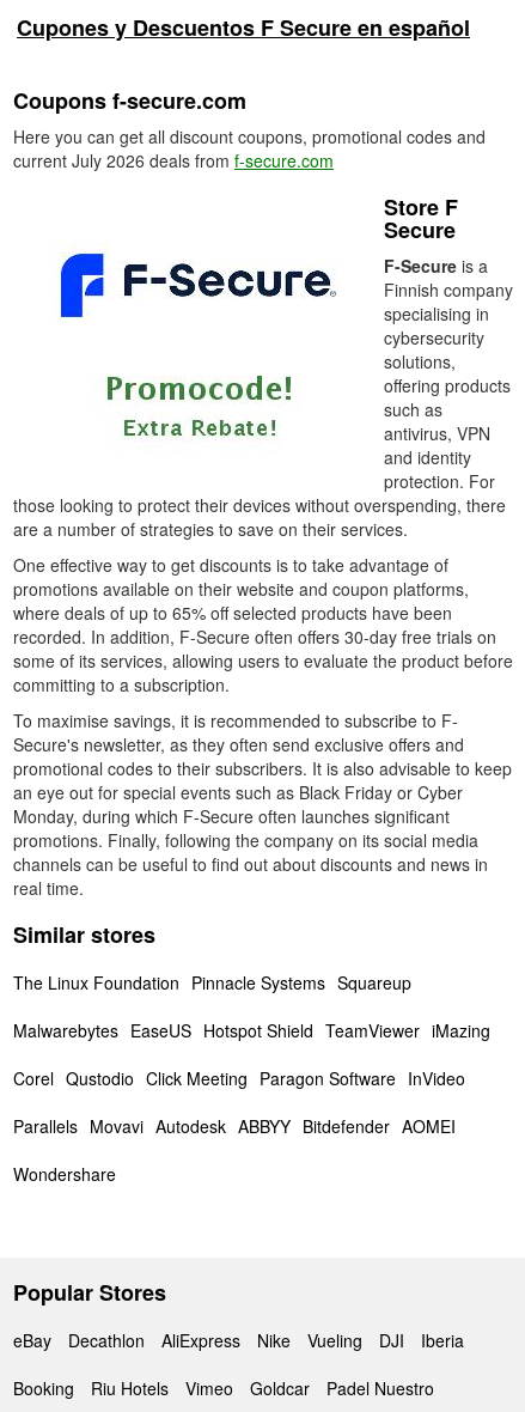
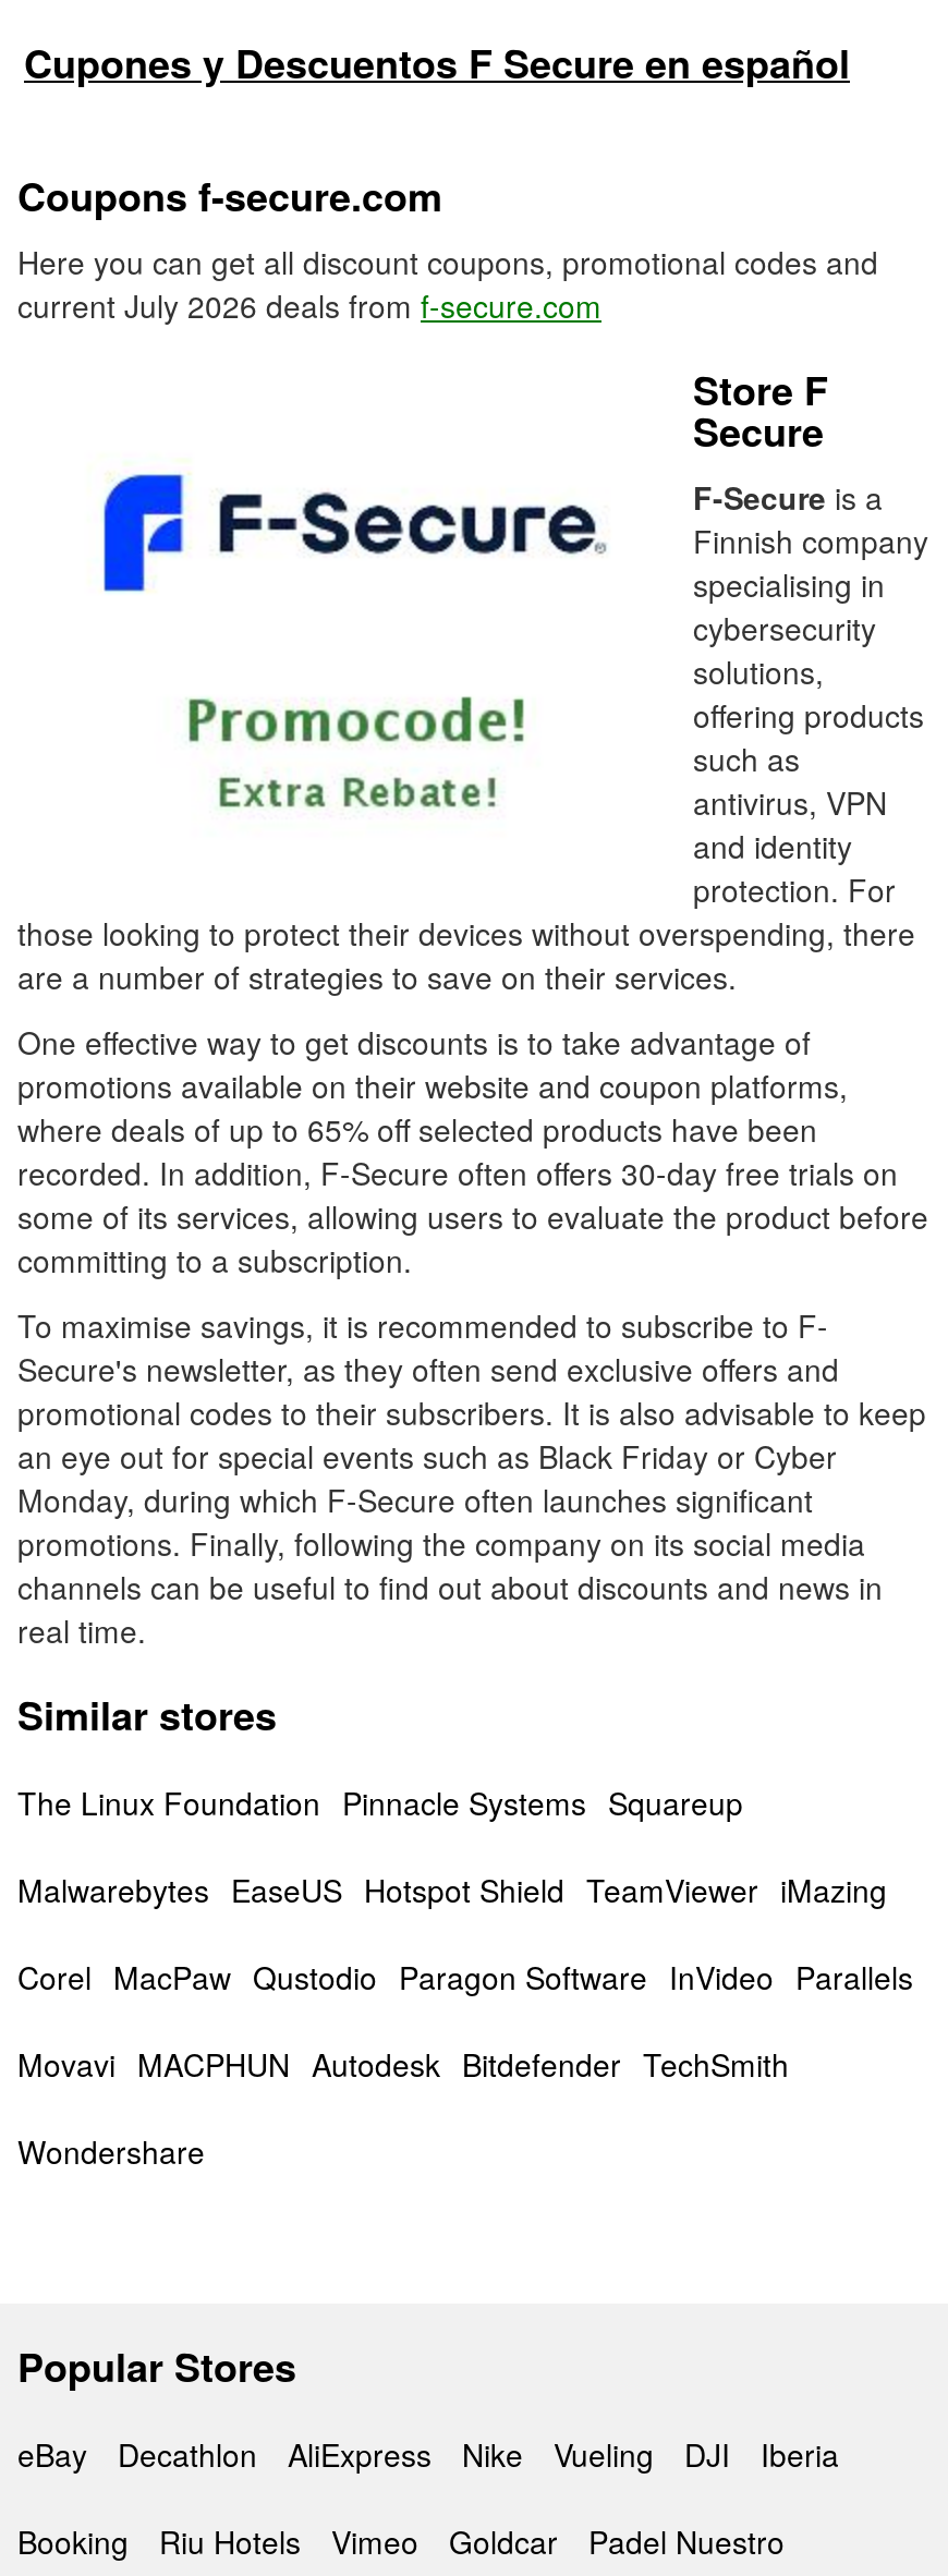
- Corel Qustodio Click Meeting Paragon Software InVideo
+ Corel MacPaw Qustodio Paragon Software InVideo Parallels

- Parallels Movavi Autodesk ABBYY Bitdefender AOMEI
+ Movavi MACPHUN Autodesk Bitdefender TechSmith
